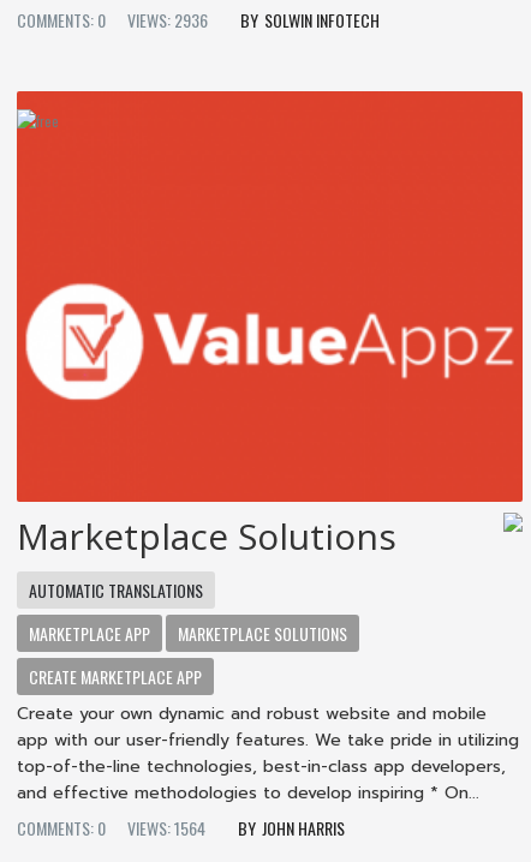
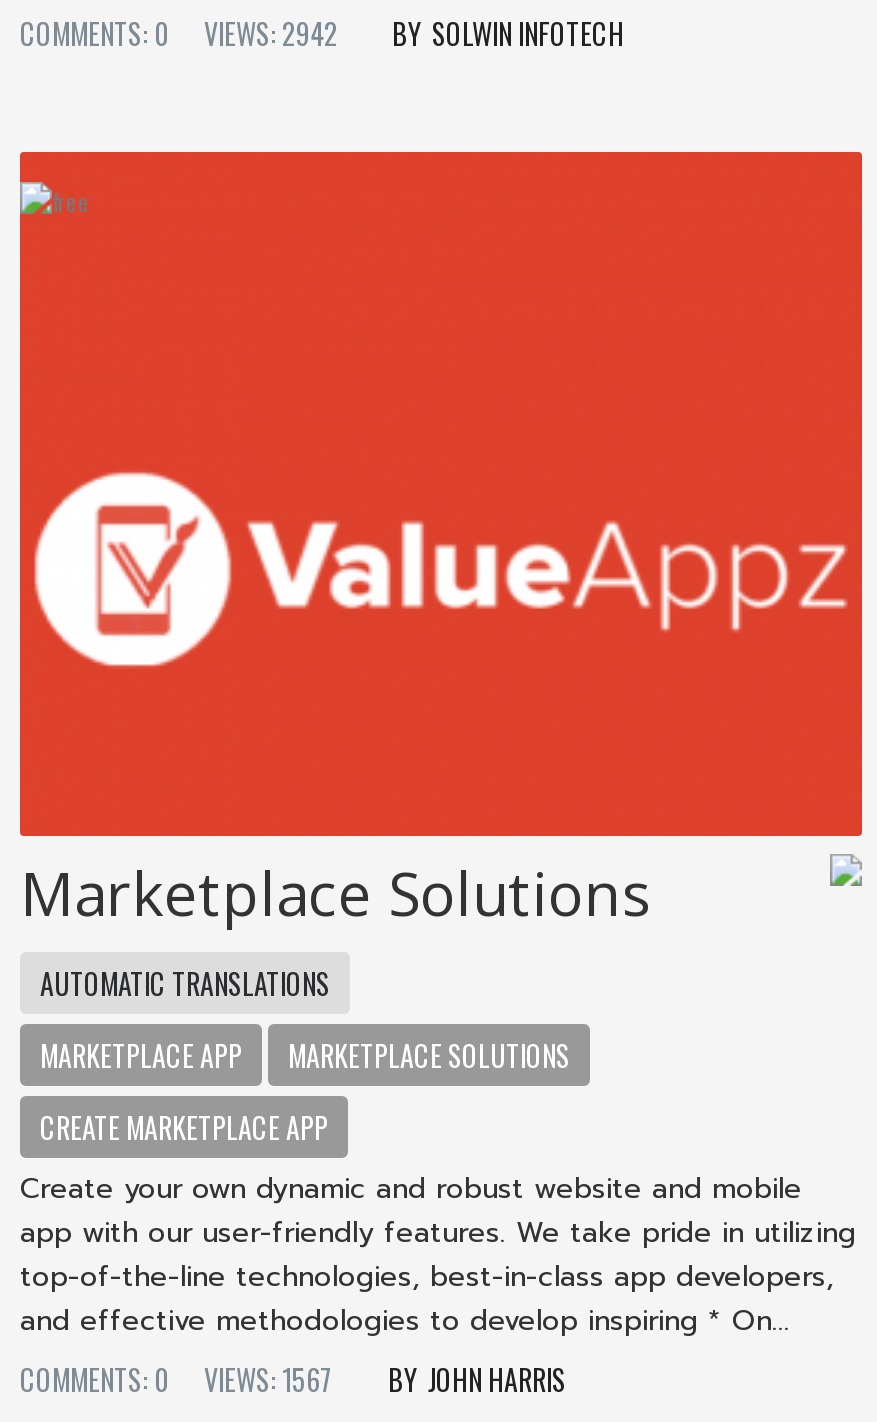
- COMMENTS: 0 VIEWS: 2936
+ COMMENTS: 0 VIEWS: 2942

- COMMENTS: 0 VIEWS: 1564
+ COMMENTS: 0 VIEWS: 1567
